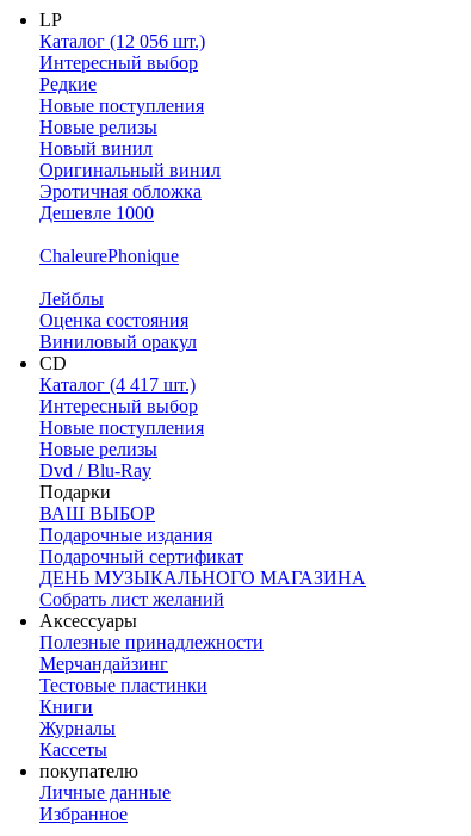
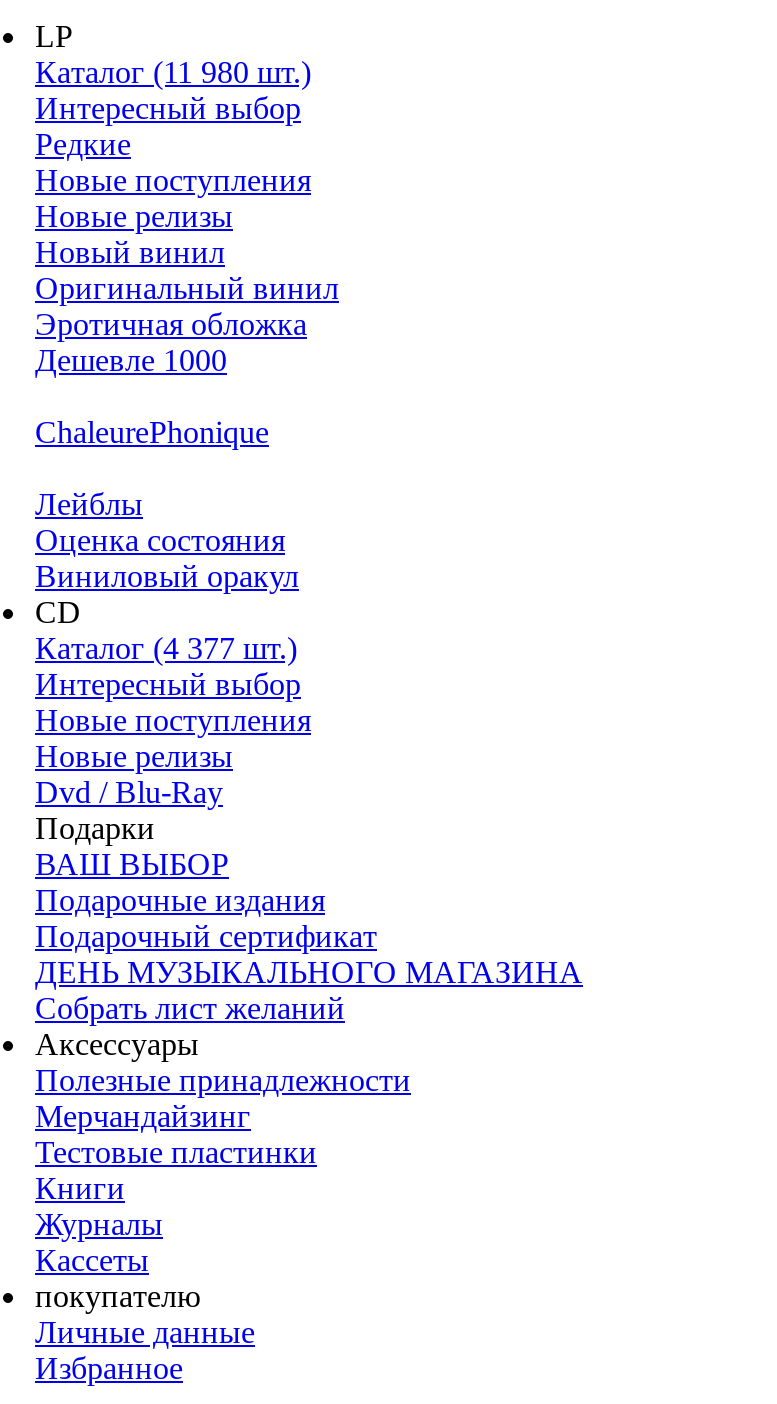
- Каталог (12 056 шт.)
+ Каталог (11 980 шт.)

- Каталог (4 417 шт.)
+ Каталог (4 377 шт.)
